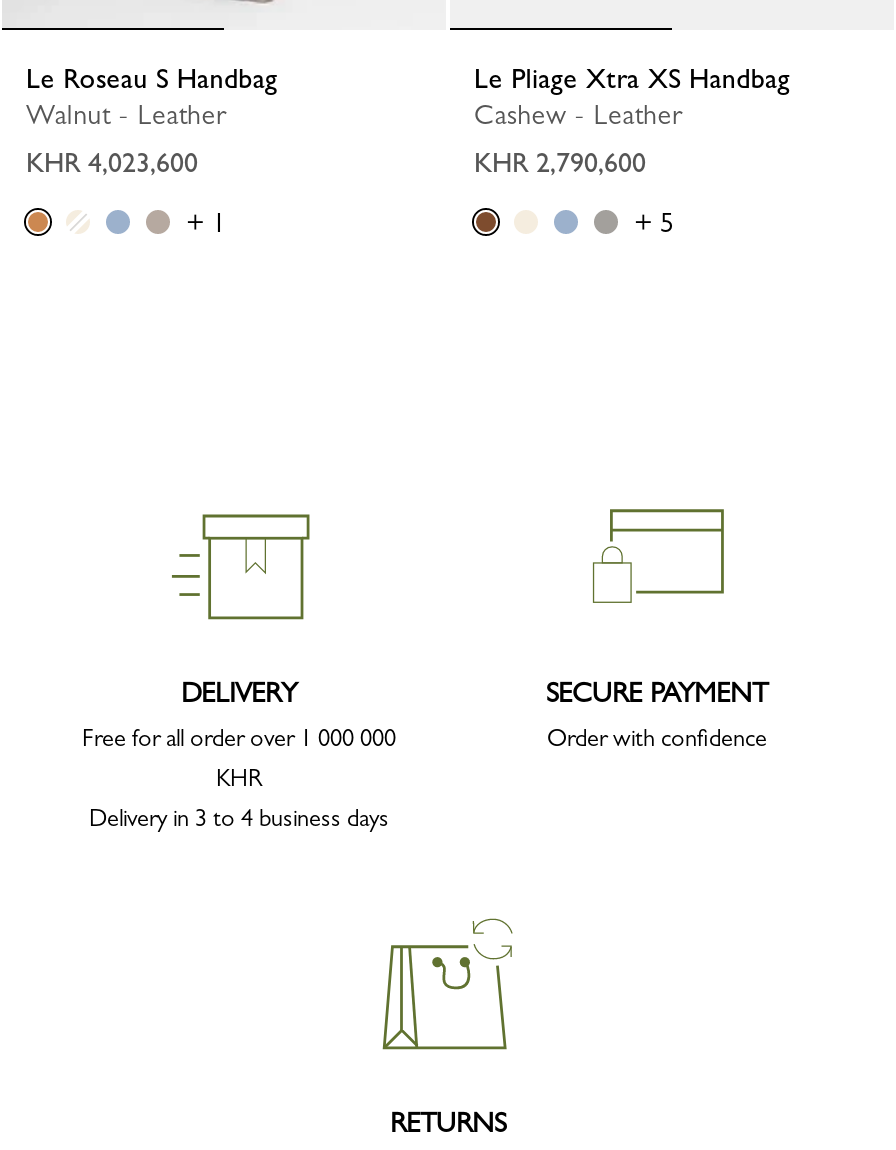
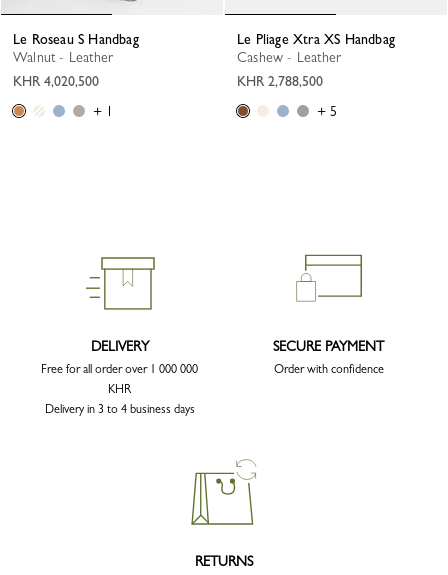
- KHR 4,023,600
+ KHR 4,020,500

- KHR 2,790,600
+ KHR 2,788,500
